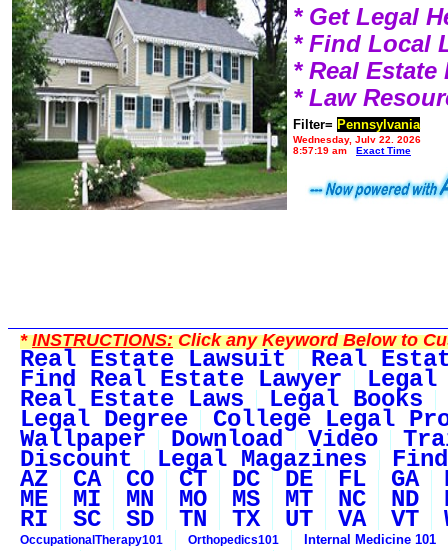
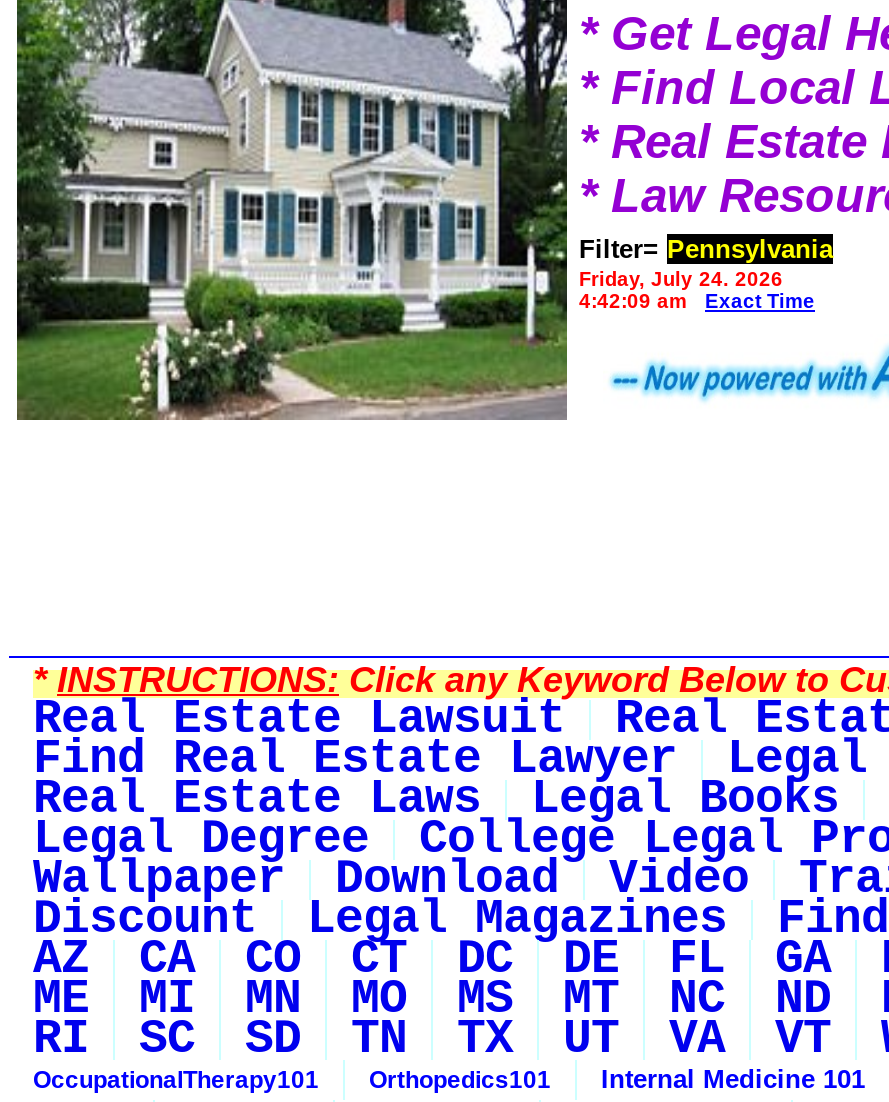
- Wednesday, July 22, 2026
+ Friday, July 24, 2026

- 8:57:19 am Exact Time
+ 4:42:09 am Exact Time
